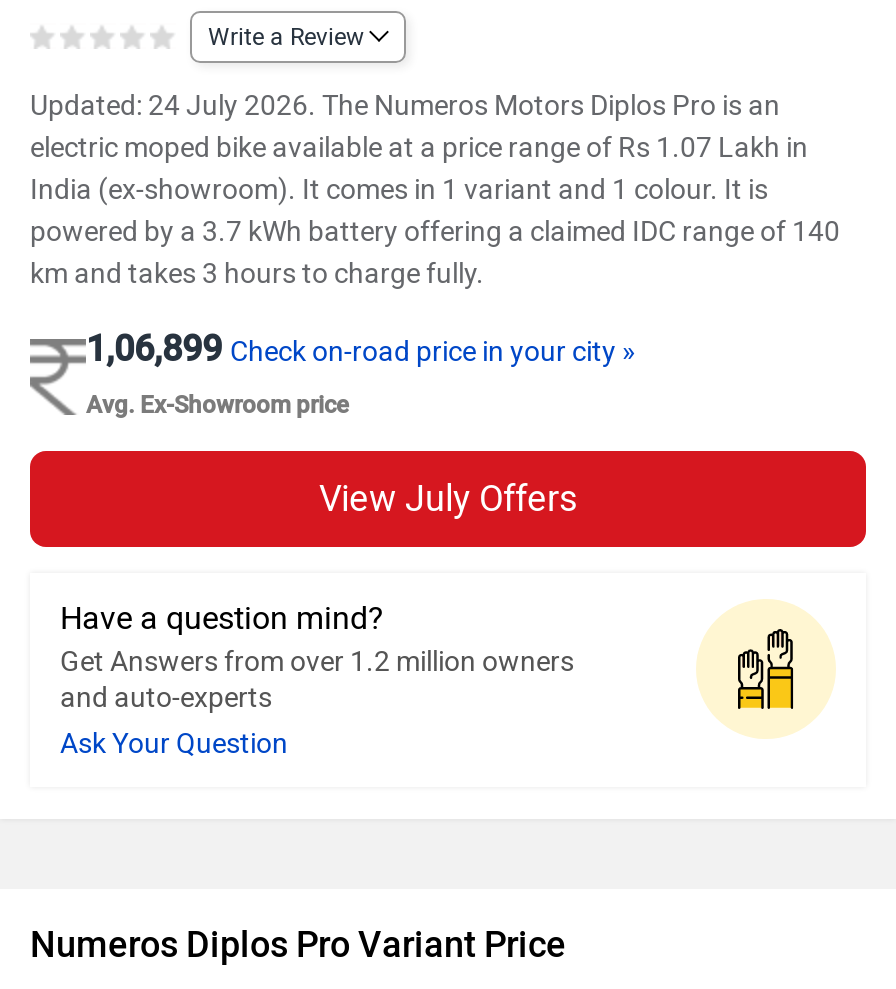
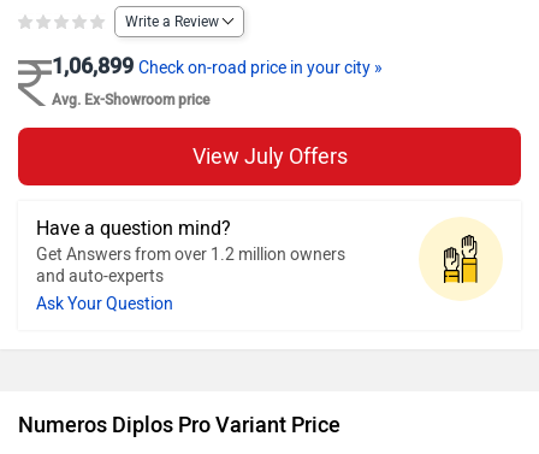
- Updated: 24 July 2026. The Numeros Motors Diplos Pro is an
- electric moped bike available at a price range of Rs 1.07 Lakh in
- India (ex-showroom). It comes in 1 variant and 1 colour. It is
- powered by a 3.7 kWh battery offering a claimed IDC range of 140
- km and takes 3 hours to charge fully.
